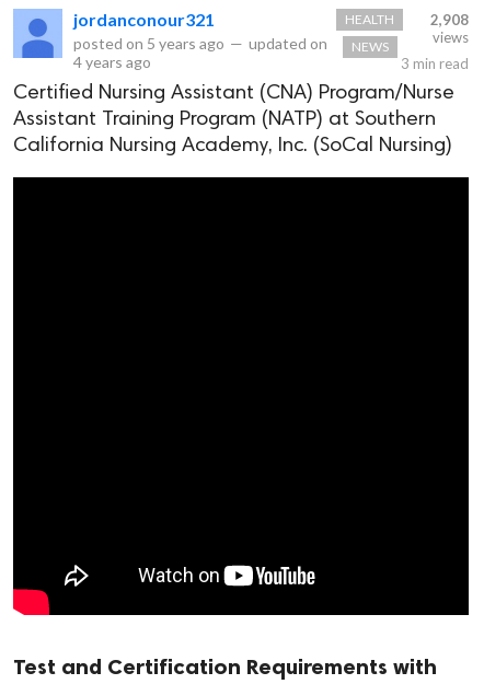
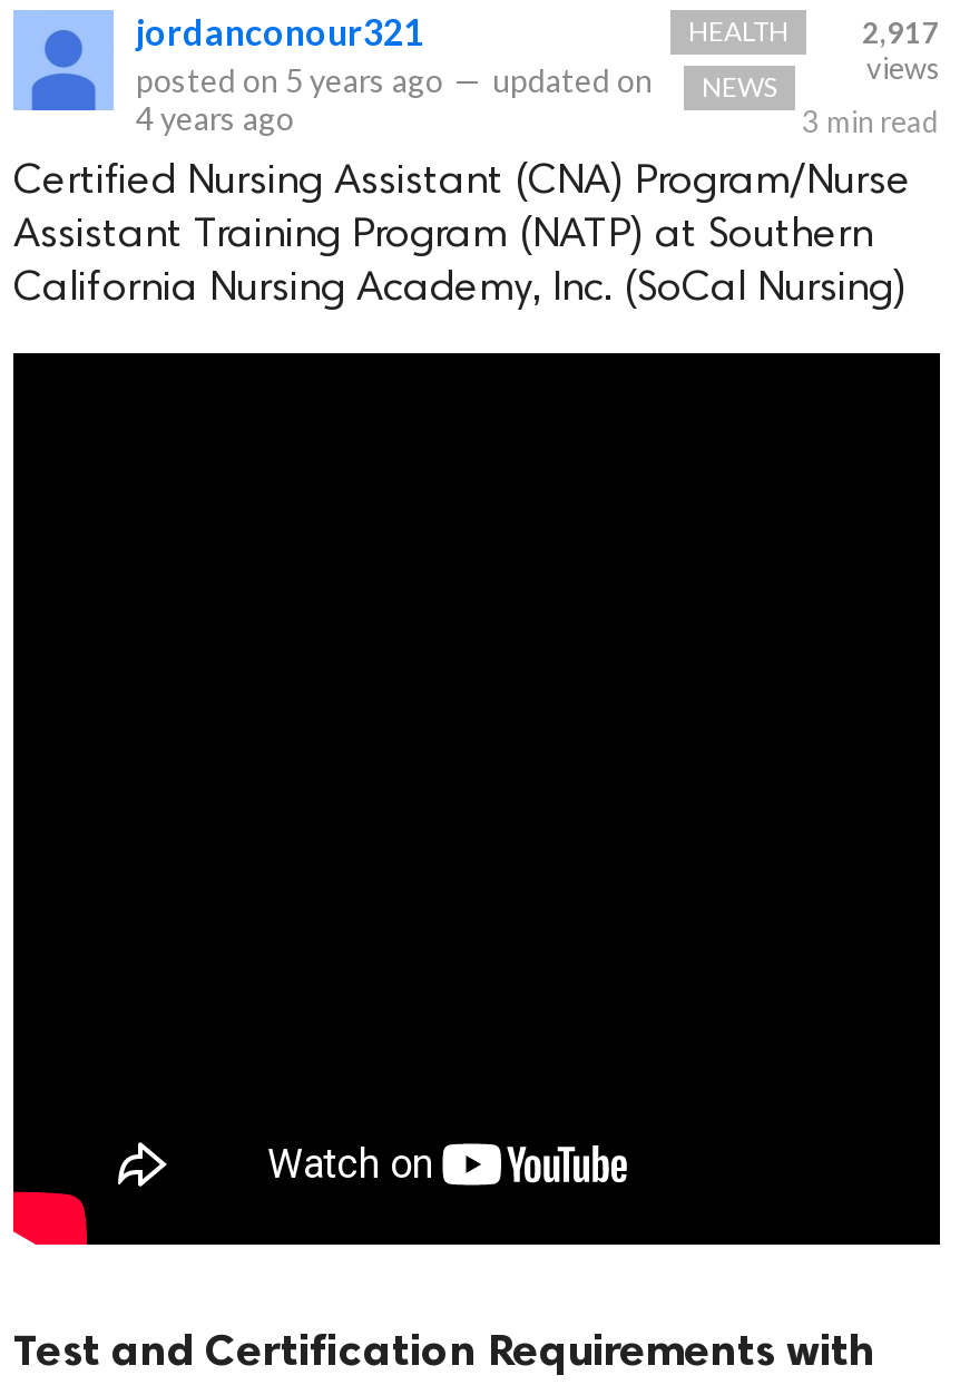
- 2,908
+ 2,917
